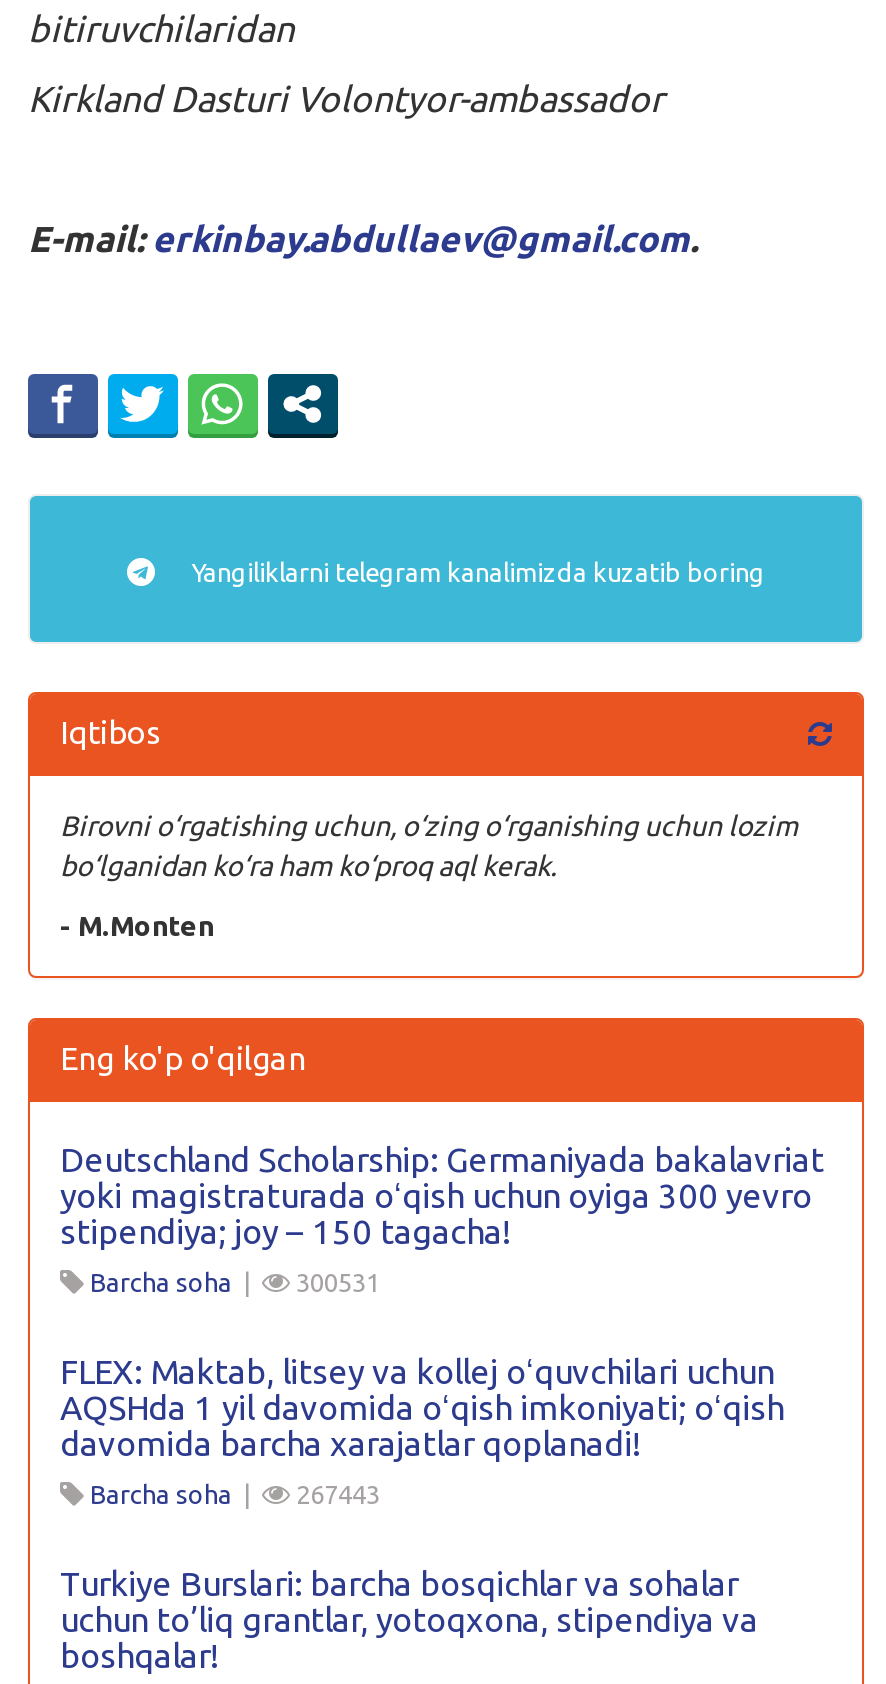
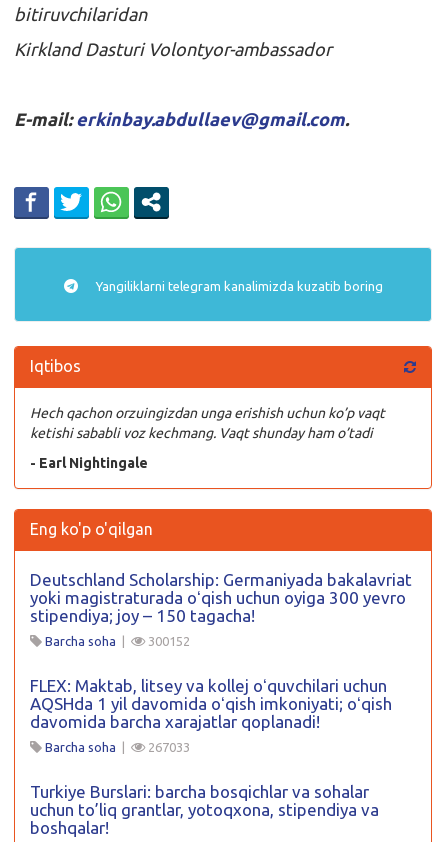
- Birovni o‘rgatishing uchun, o‘zing o‘rganishing uchun lozim
- bo‘lganidan ko‘ra ham ko‘proq aql kerak.
+ Hech qachon orzuingizdan unga erishish uchun ko’p vaqt
+ ketishi sababli voz kechmang. Vaqt shunday ham o’tadi

- - M.Monten
+ - Earl Nightingale

- 300531
+ 300152

- 267443
+ 267033
